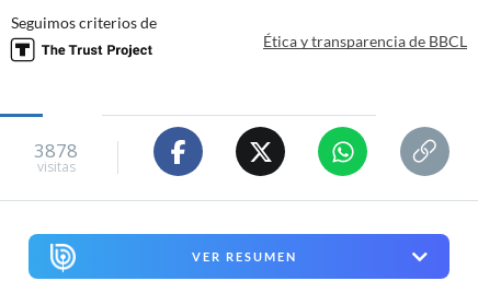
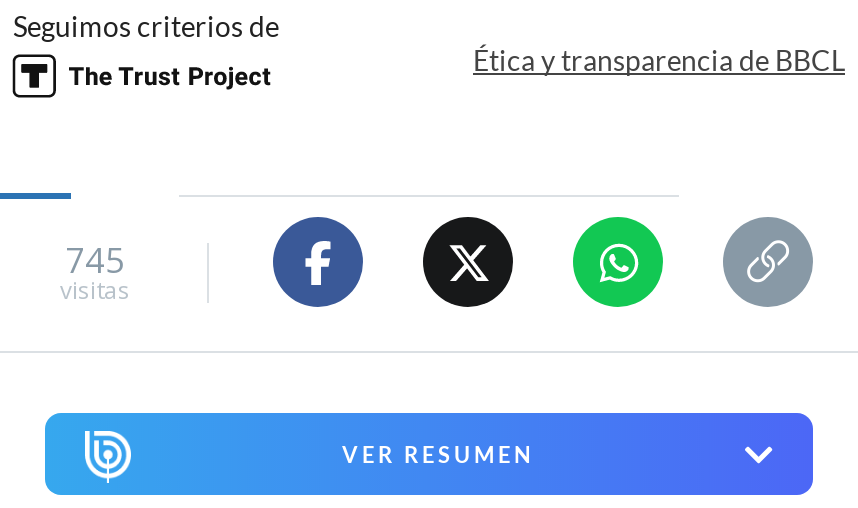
- 3878
+ 745
